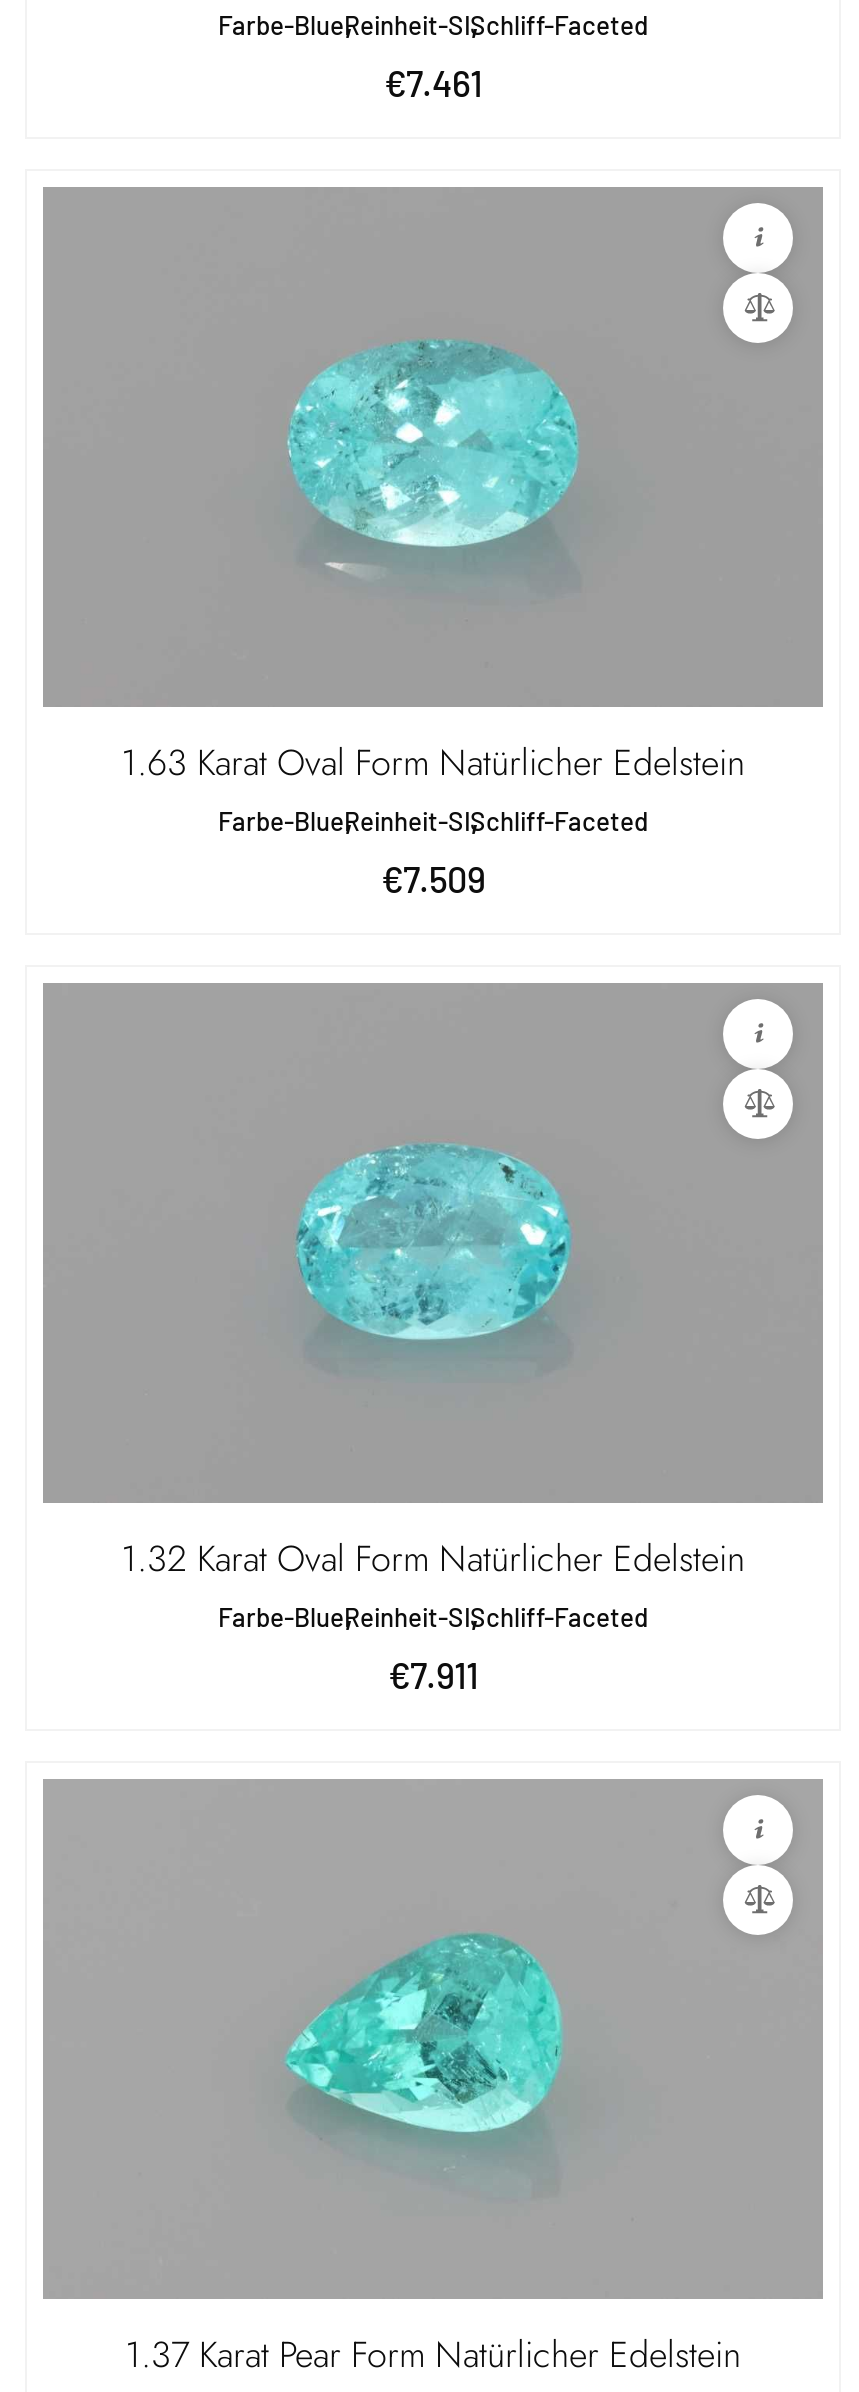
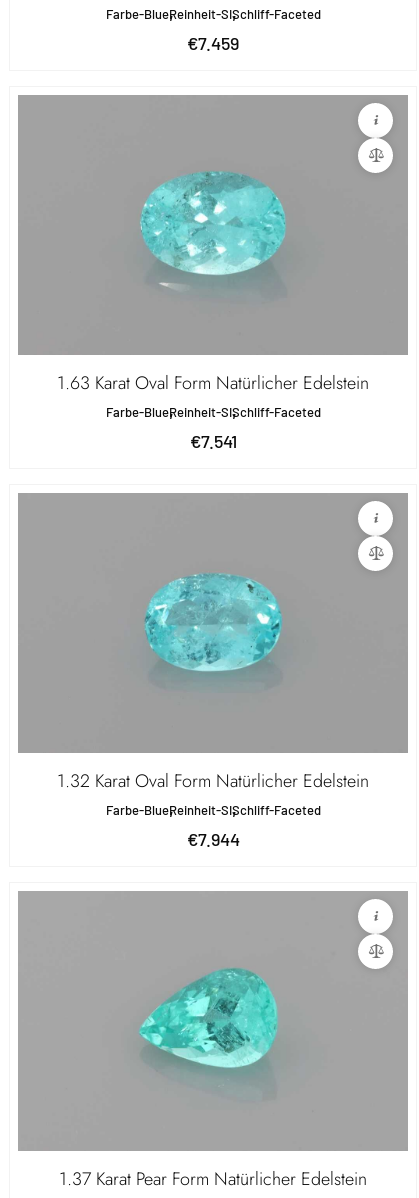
- €7.461
+ €7.459

- €7.509
+ €7.541

- €7.911
+ €7.944
